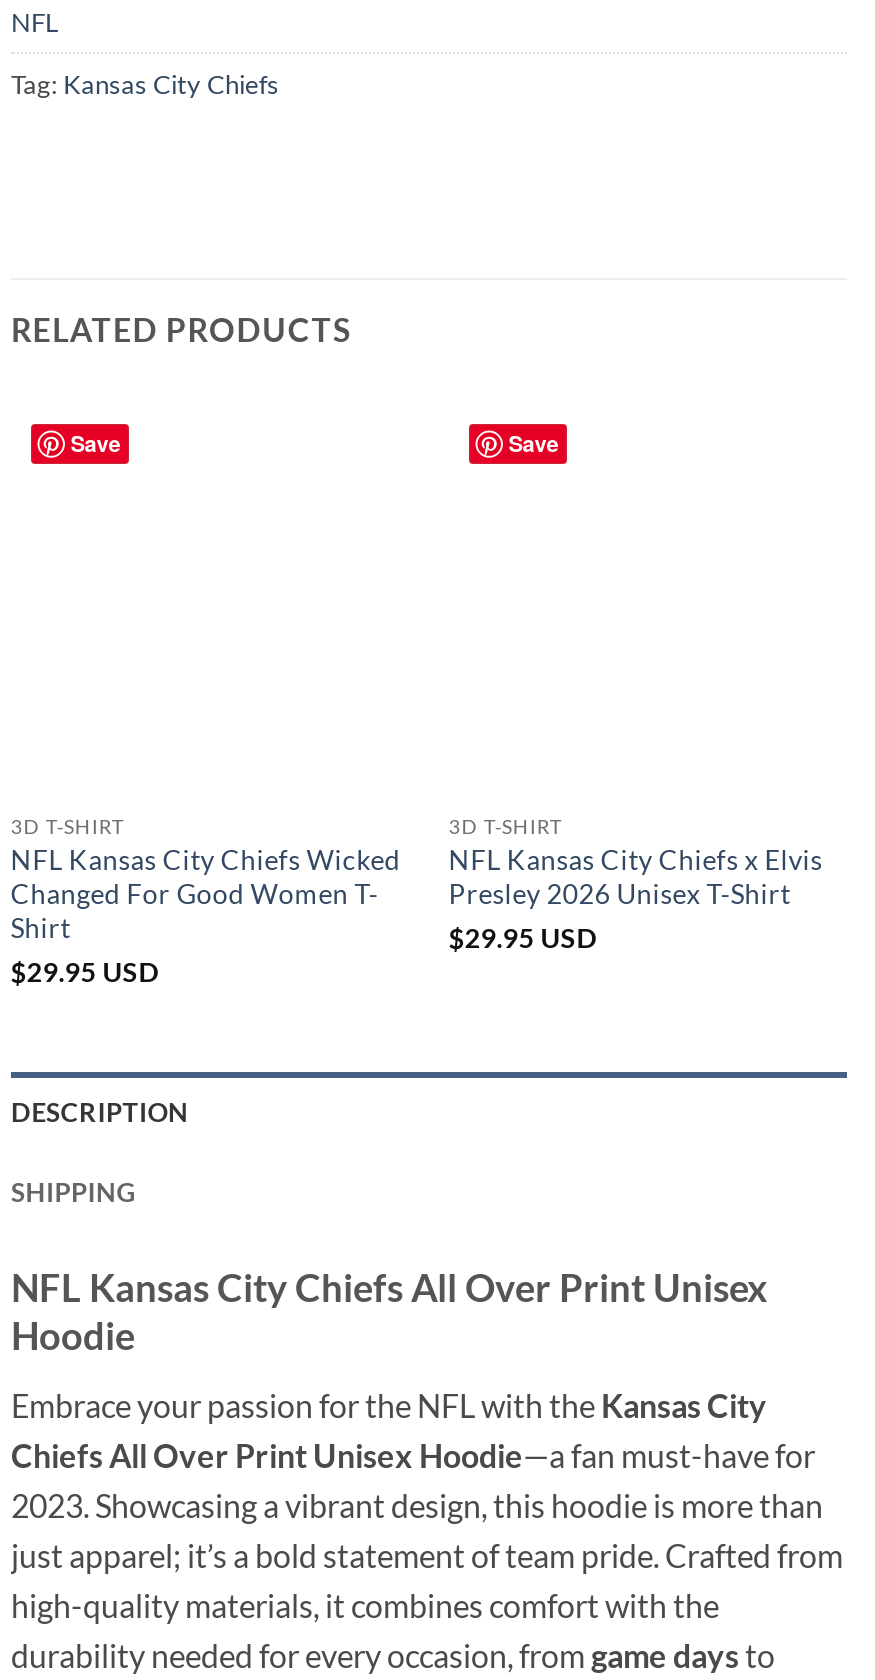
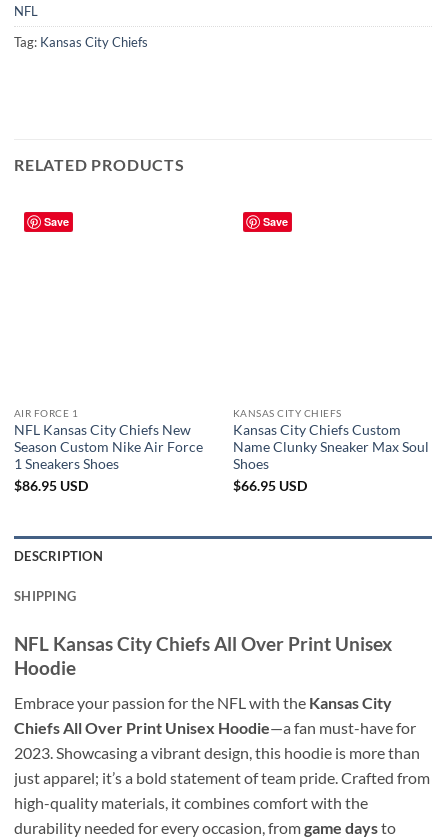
- 3D T-SHIRT
- NFL Kansas City Chiefs Wicked
- Changed For Good Women T-
- Shirt
- $29.95 USD
+ AIR FORCE 1
+ NFL Kansas City Chiefs New
+ Season Custom Nike Air Force
+ 1 Sneakers Shoes
+ $86.95 USD

- 3D T-SHIRT
- NFL Kansas City Chiefs x Elvis
- Presley 2026 Unisex T-Shirt
- $29.95 USD
+ KANSAS CITY CHIEFS
+ Kansas City Chiefs Custom
+ Name Clunky Sneaker Max Soul
+ Shoes
+ $66.95 USD
